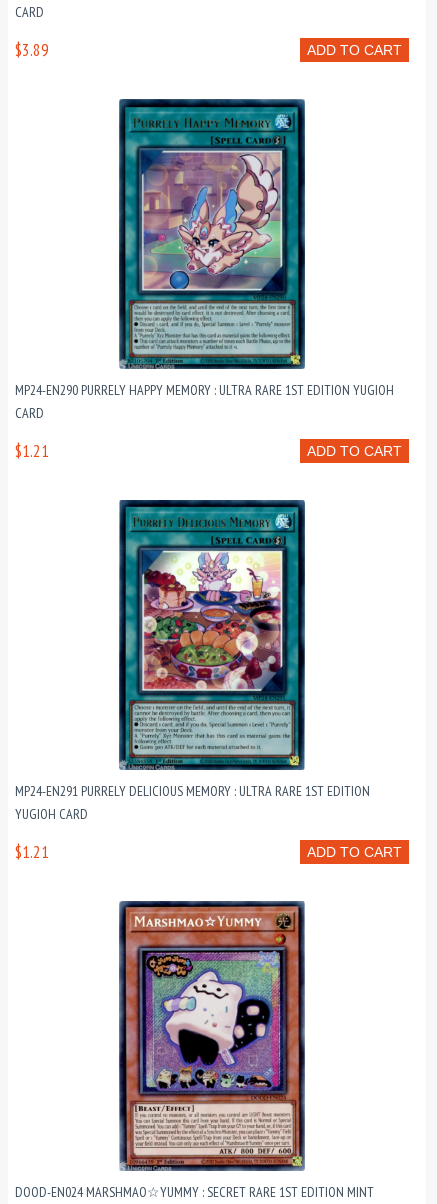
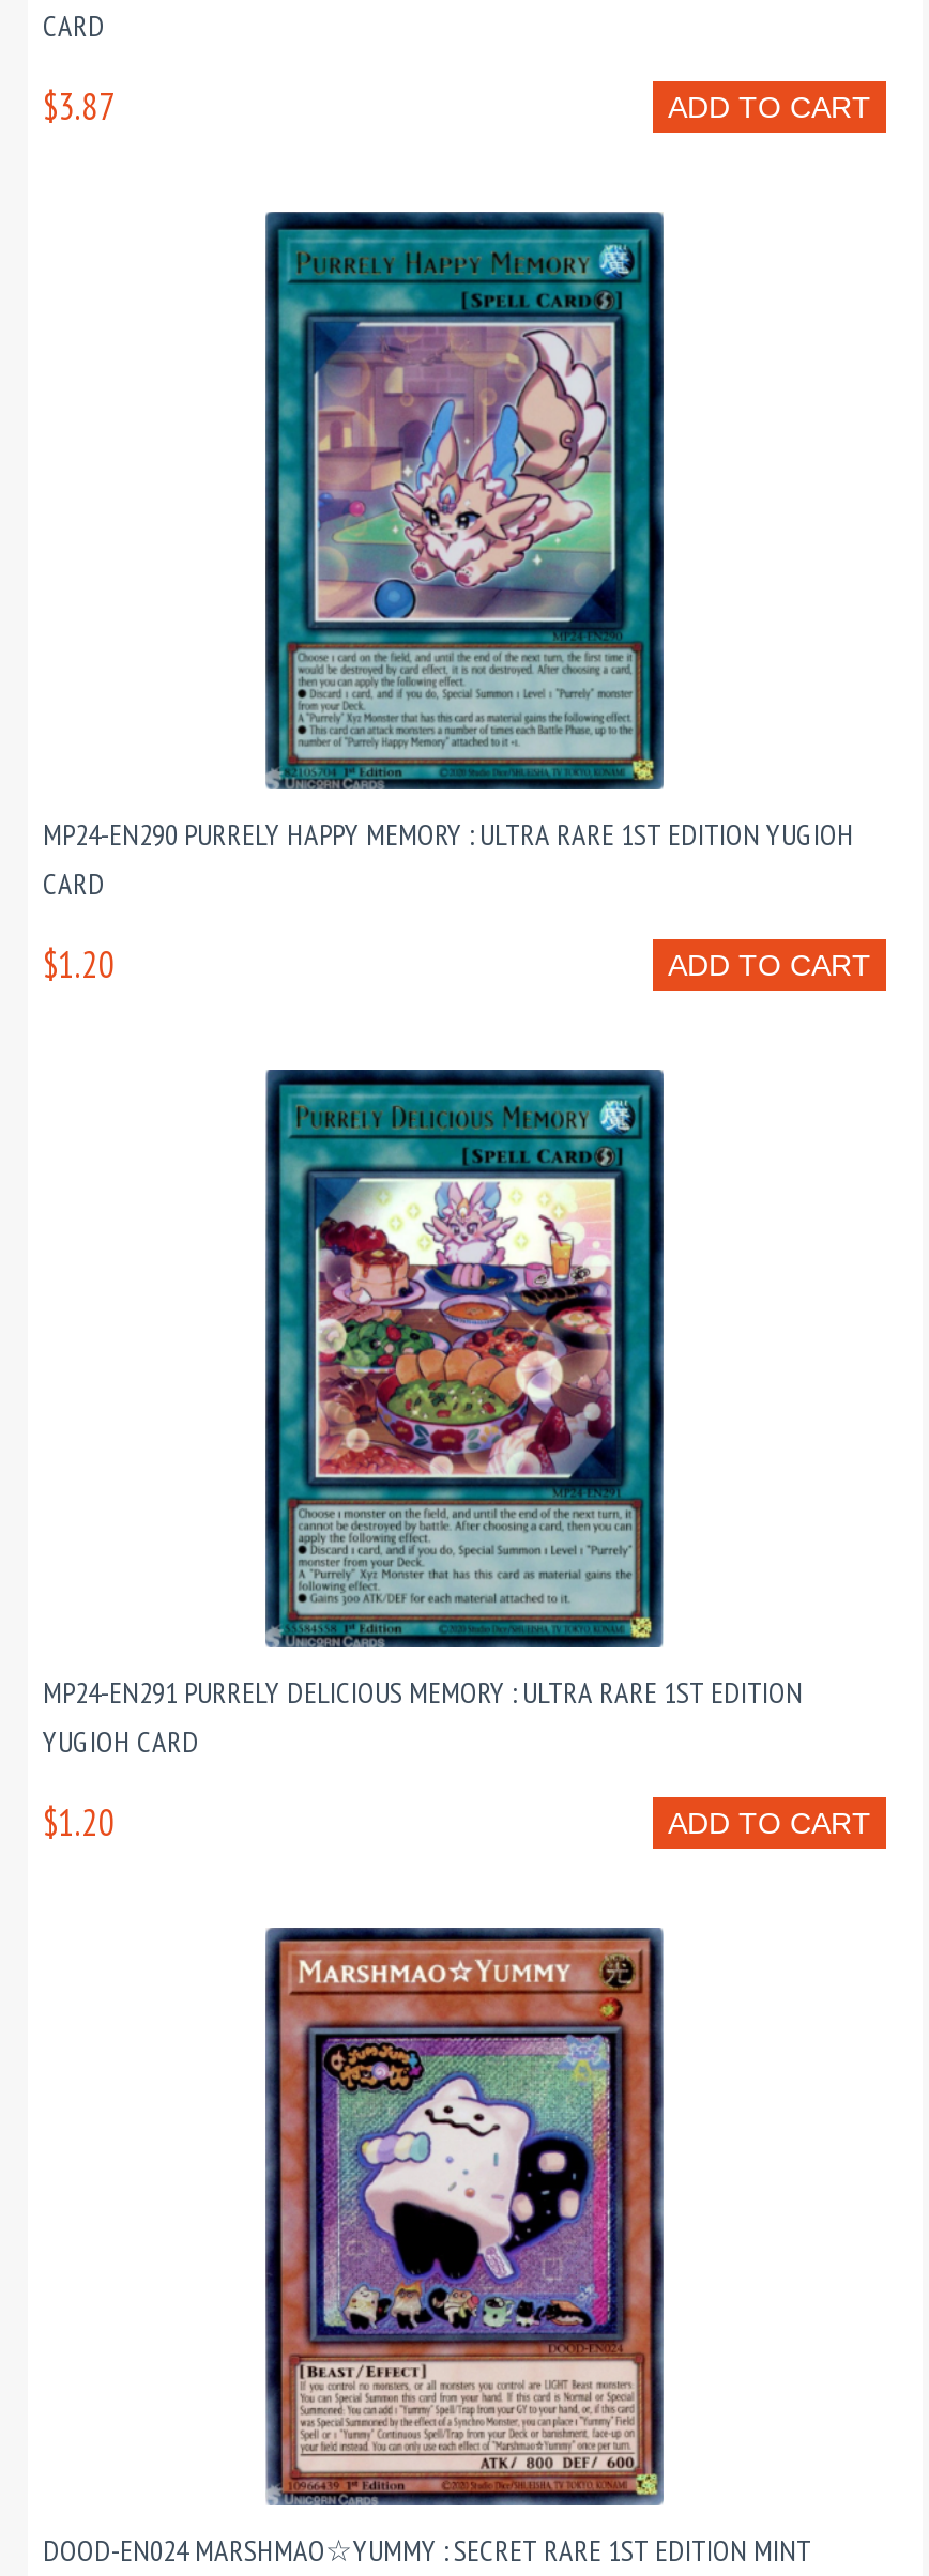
- $3.89
+ $3.87

- $1.21
+ $1.20

- $1.21
+ $1.20
